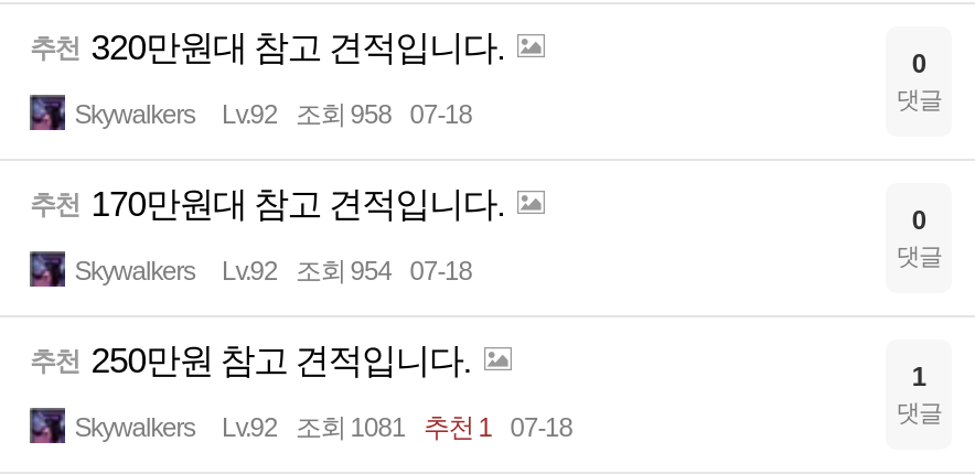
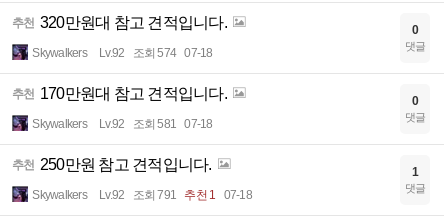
- Skywalkers Lv.92 조회 958 07-18
+ Skywalkers Lv.92 조회 574 07-18

- Skywalkers Lv.92 조회 954 07-18
+ Skywalkers Lv.92 조회 581 07-18

- Skywalkers Lv.92 조회 1081 추천 1 07-18
+ Skywalkers Lv.92 조회 791 추천 1 07-18
